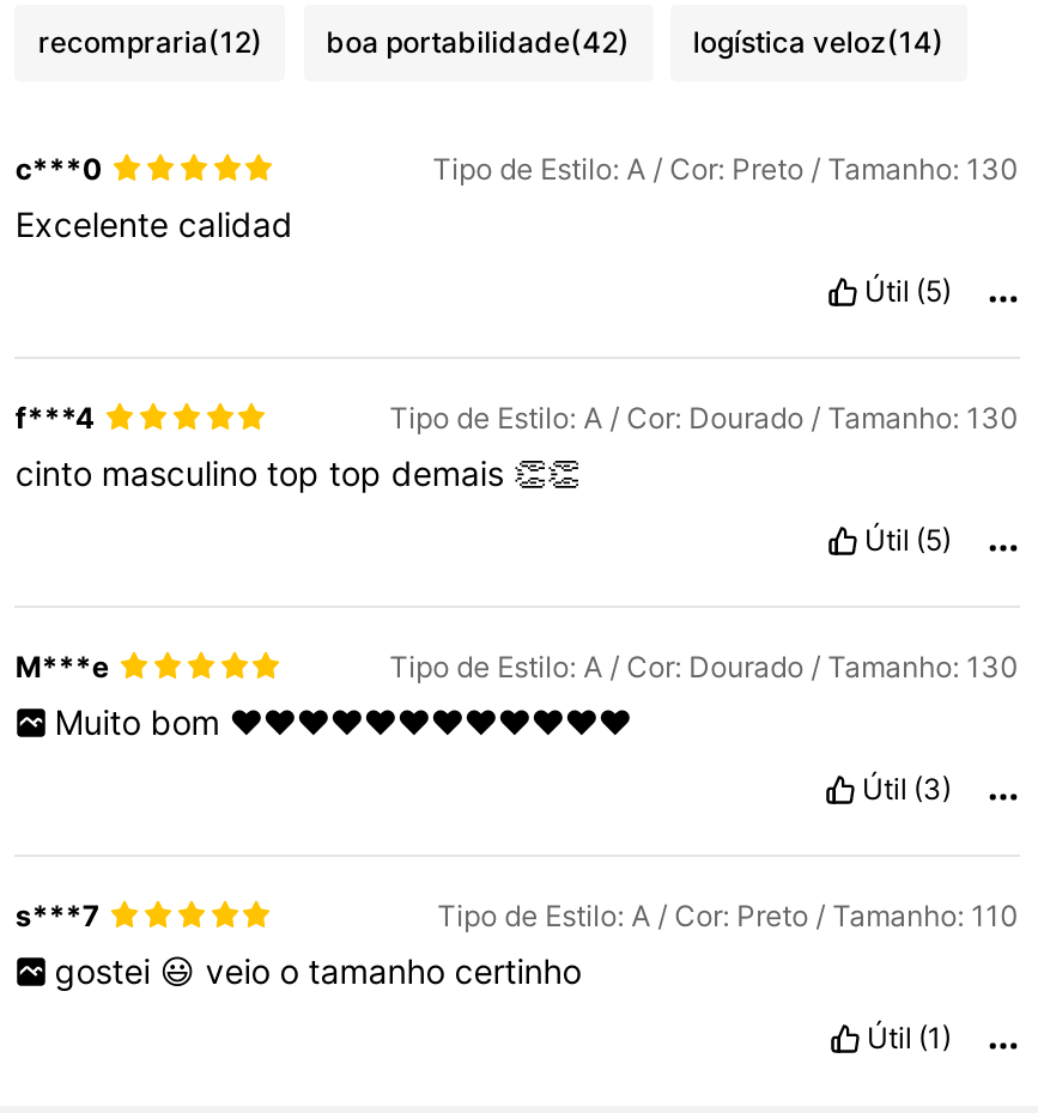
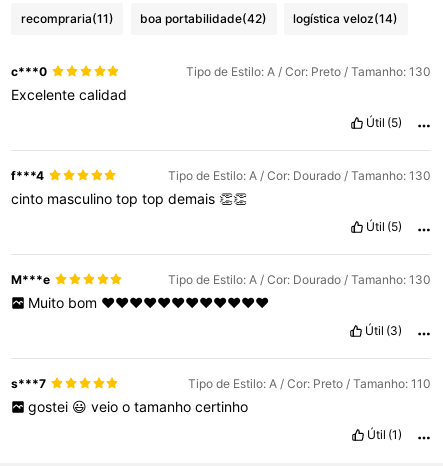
- recompraria(12) boa portabilidade(42) logística veloz(14)
+ recompraria(11) boa portabilidade(42) logística veloz(14)
